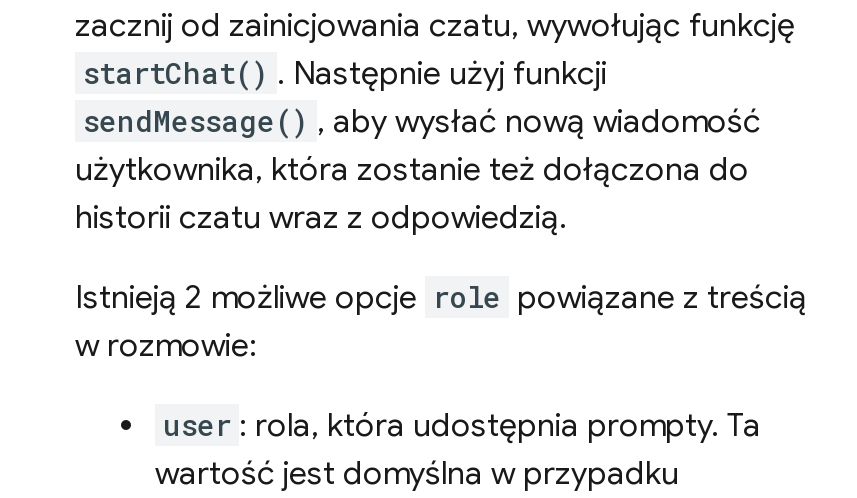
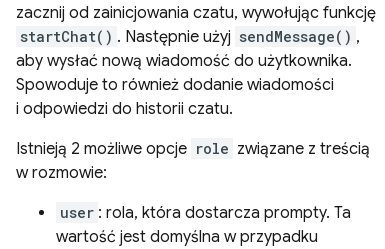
- startChat() . Następnie użyj funkcji
- sendMessage() , aby wysłać nową wiadomość
- użytkownika, która zostanie też dołączona do
- historii czatu wraz z odpowiedzią.
+ startChat() . Następnie użyj sendMessage() ,
+ aby wysłać nową wiadomość do użytkownika.
+ Spowoduje to również dodanie wiadomości
+ i odpowiedzi do historii czatu.

- Istnieją 2 możliwe opcje role powiązane z treścią
+ Istnieją 2 możliwe opcje role związane z treścią

- user : rola, która udostępnia prompty. Ta
+ user : rola, która dostarcza prompty. Ta
